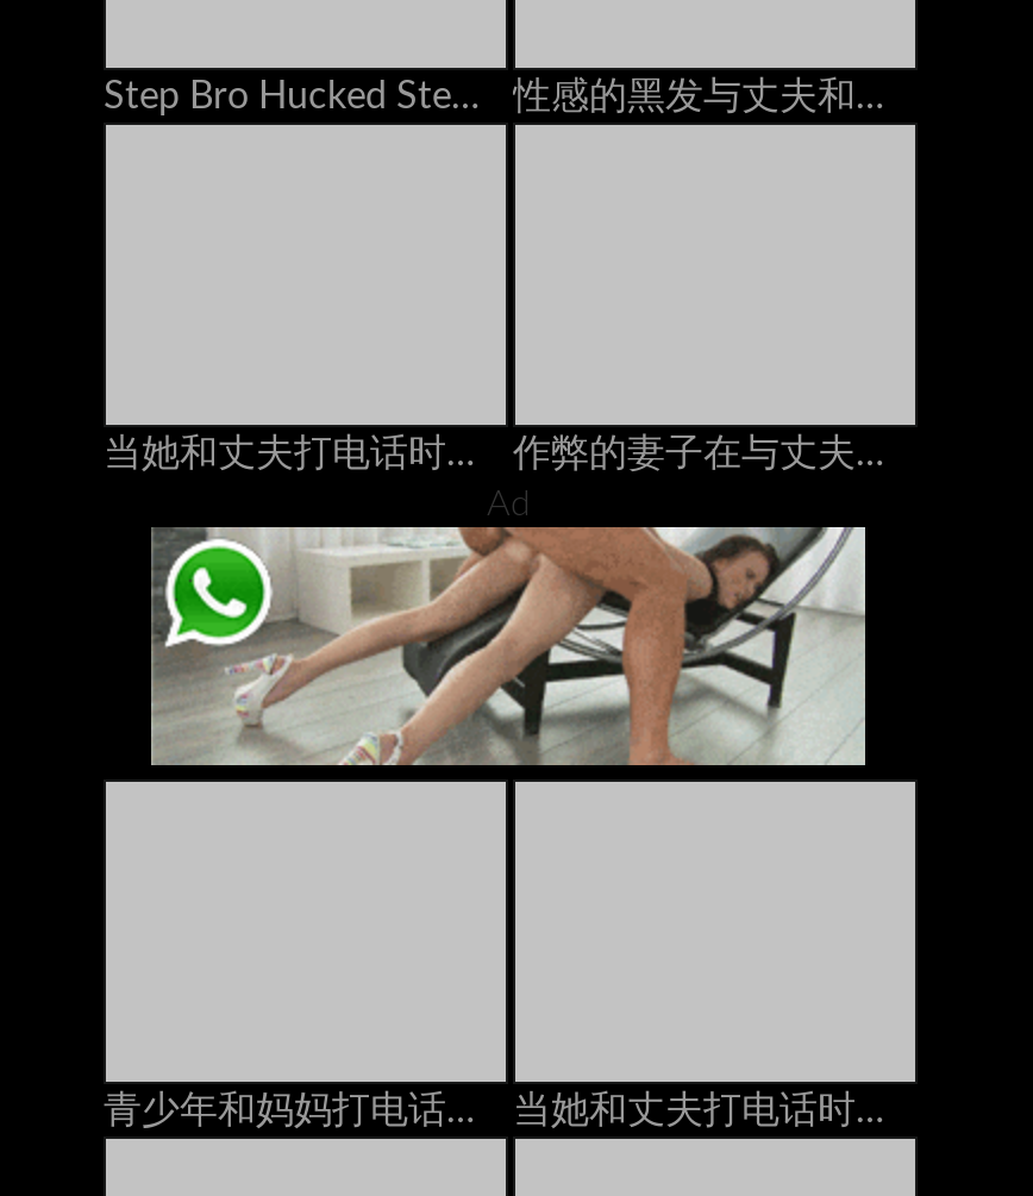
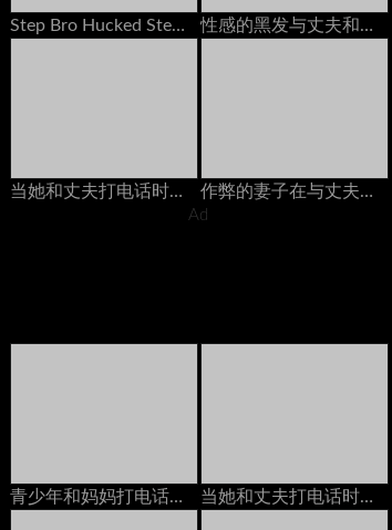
- [image]
